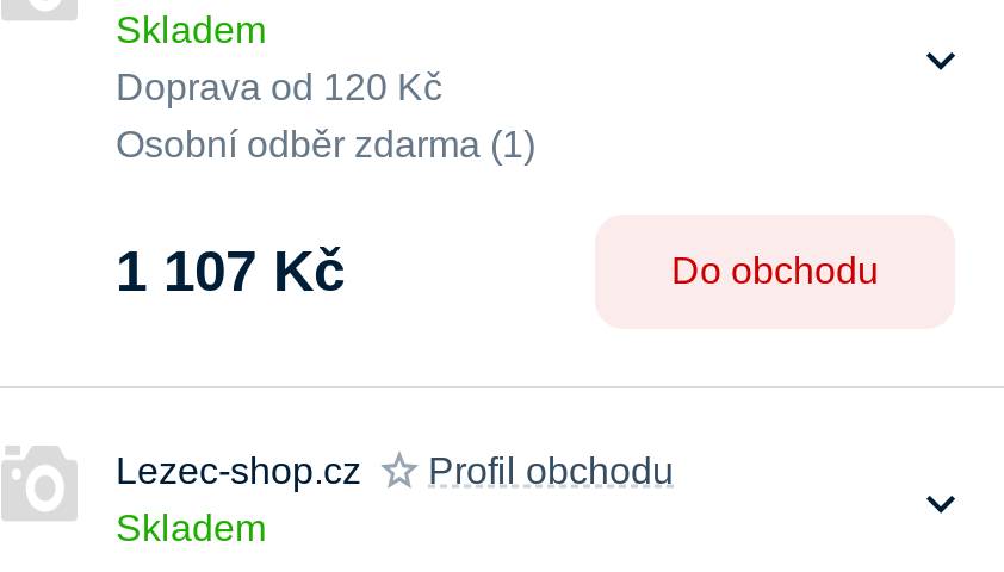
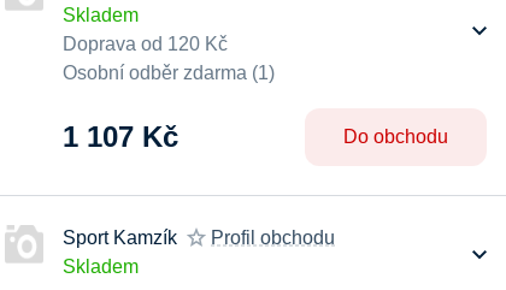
- Lezec-shop.cz
+ Sport Kamzík
